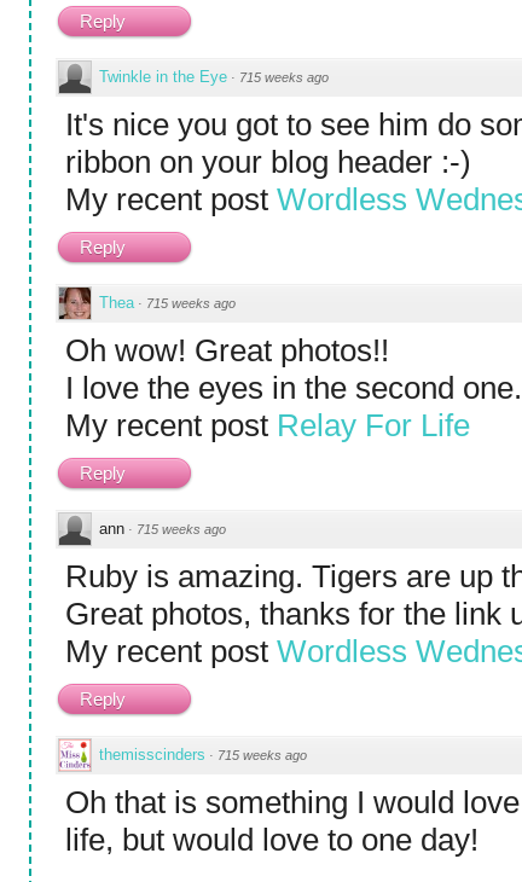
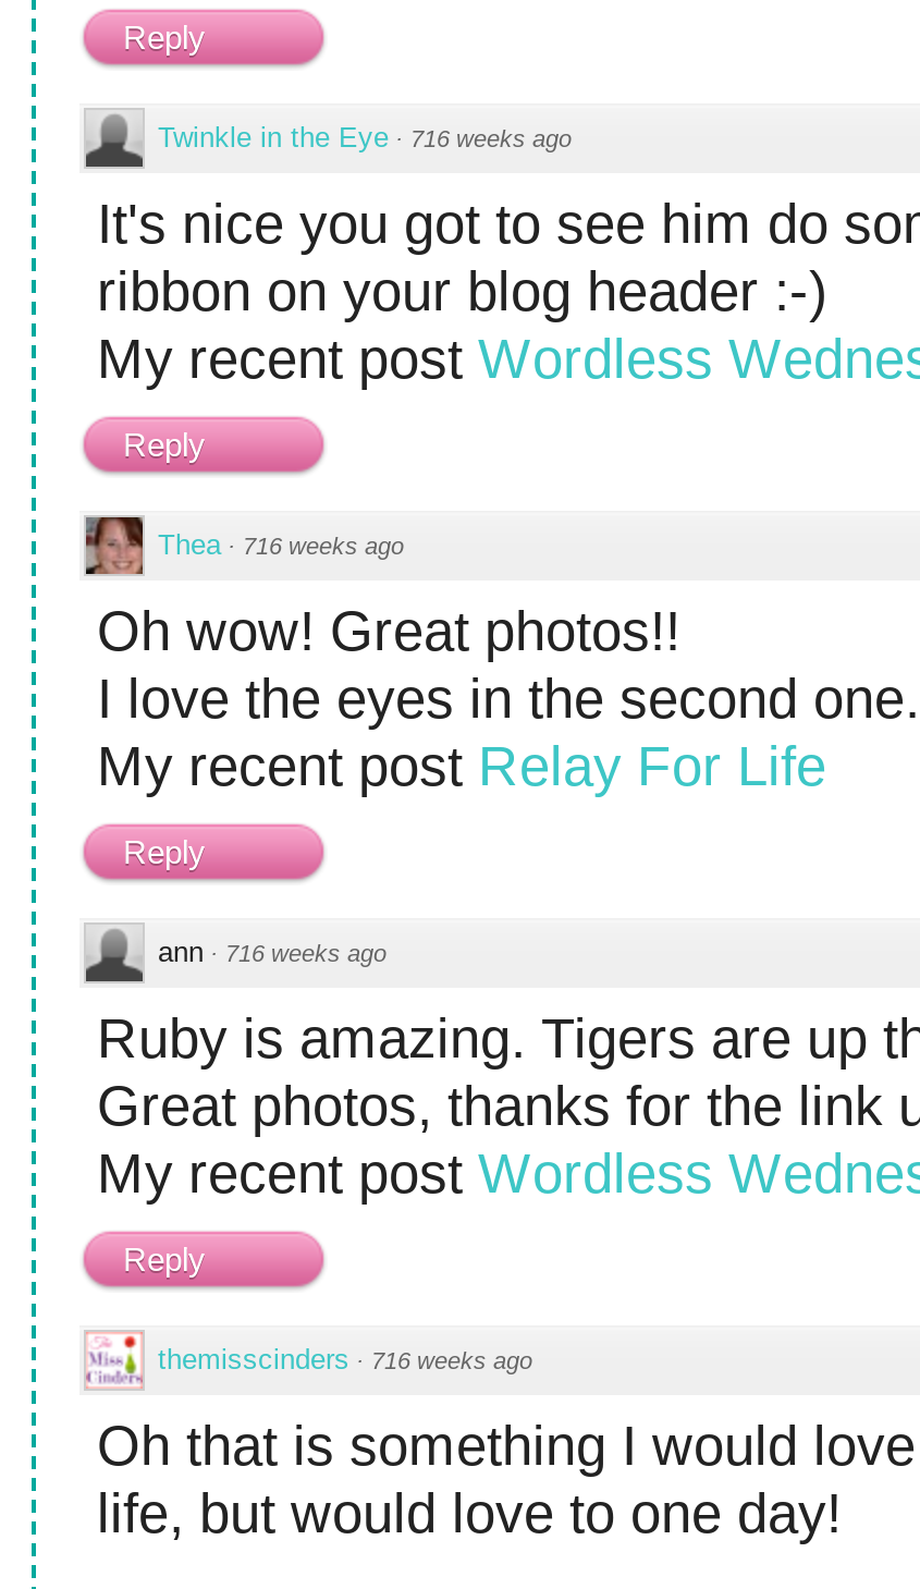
- Twinkle in the Eye · 715 weeks ago
+ Twinkle in the Eye · 716 weeks ago

- Thea · 715 weeks ago
+ Thea · 716 weeks ago

- ann · 715 weeks ago
+ ann · 716 weeks ago

- themisscinders · 715 weeks ago
+ themisscinders · 716 weeks ago
